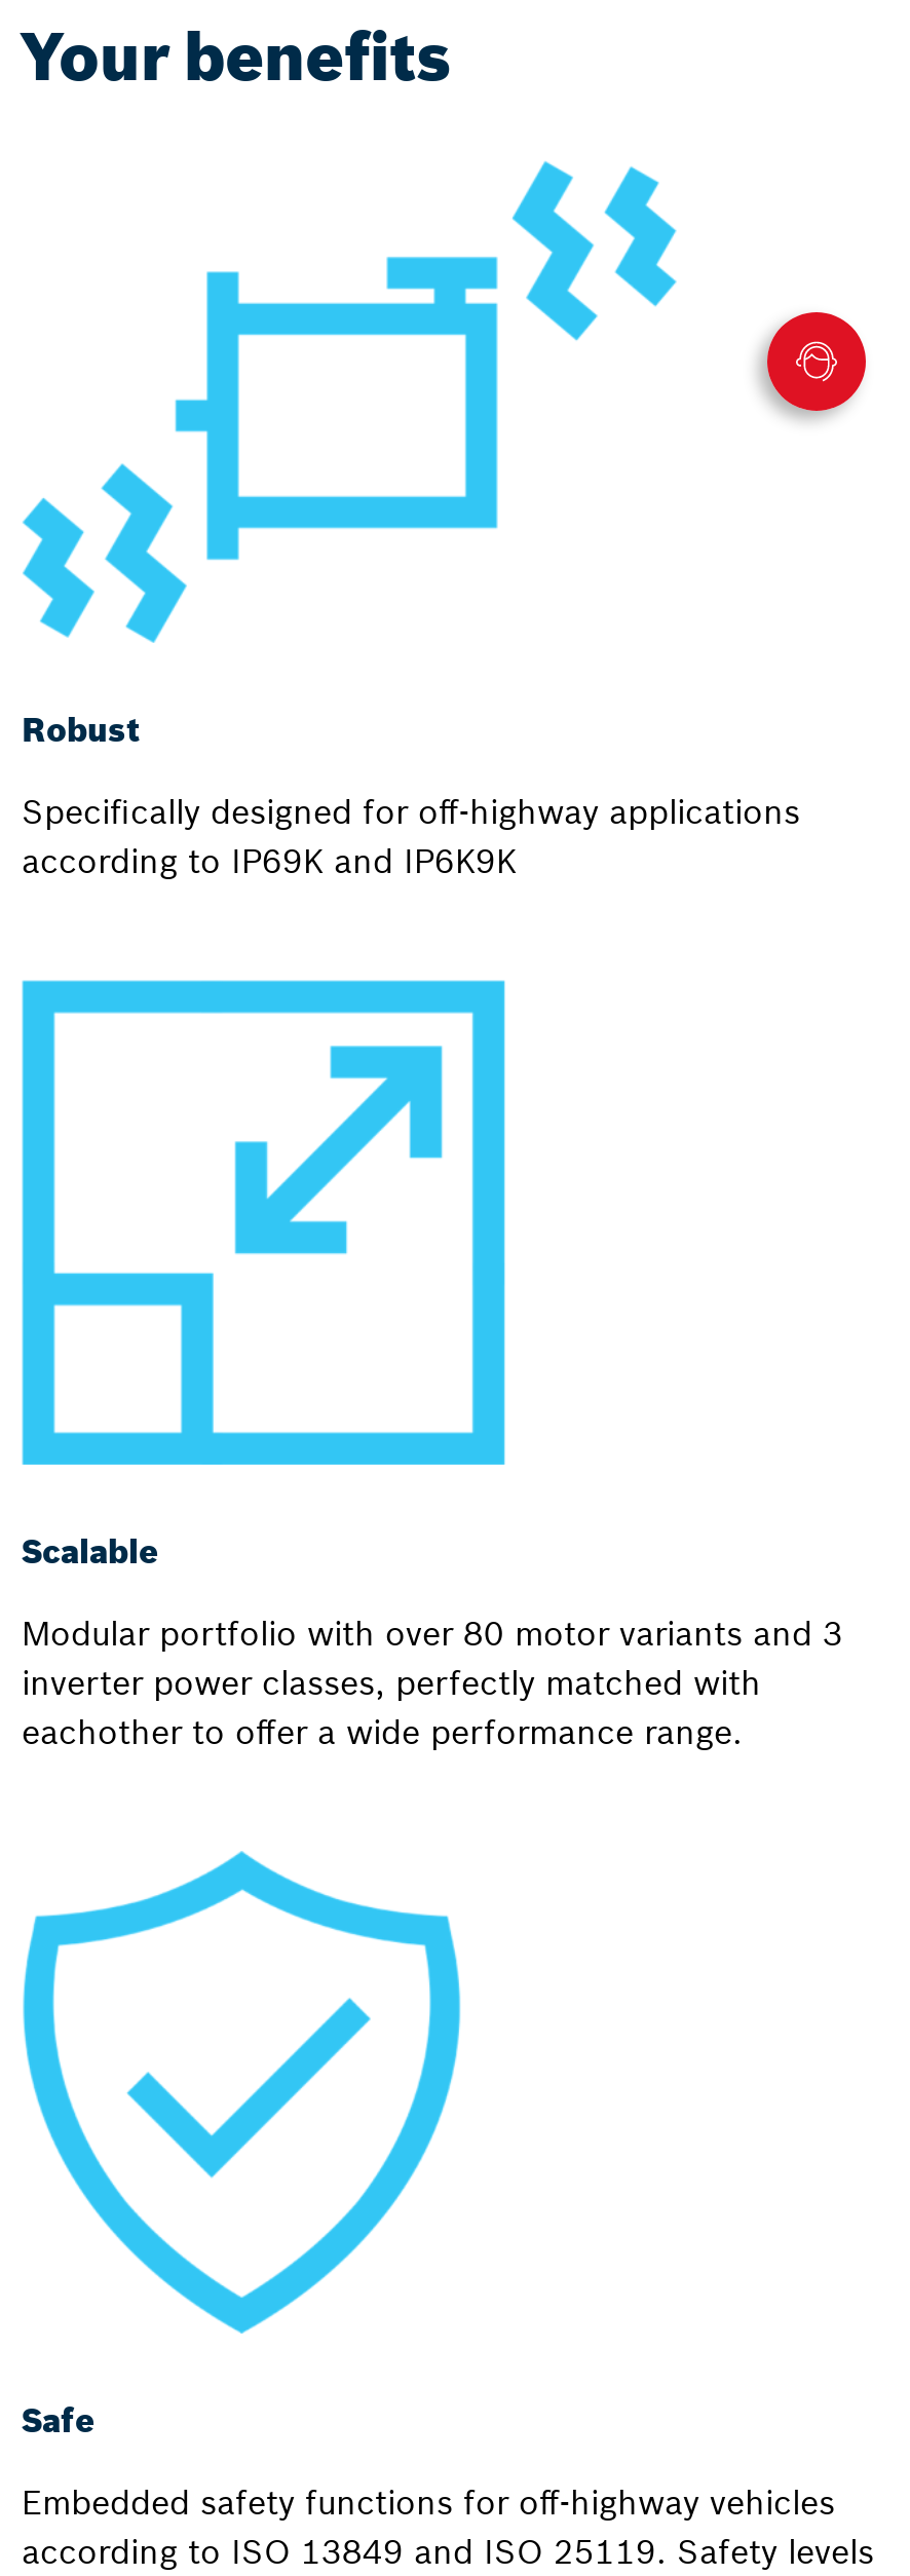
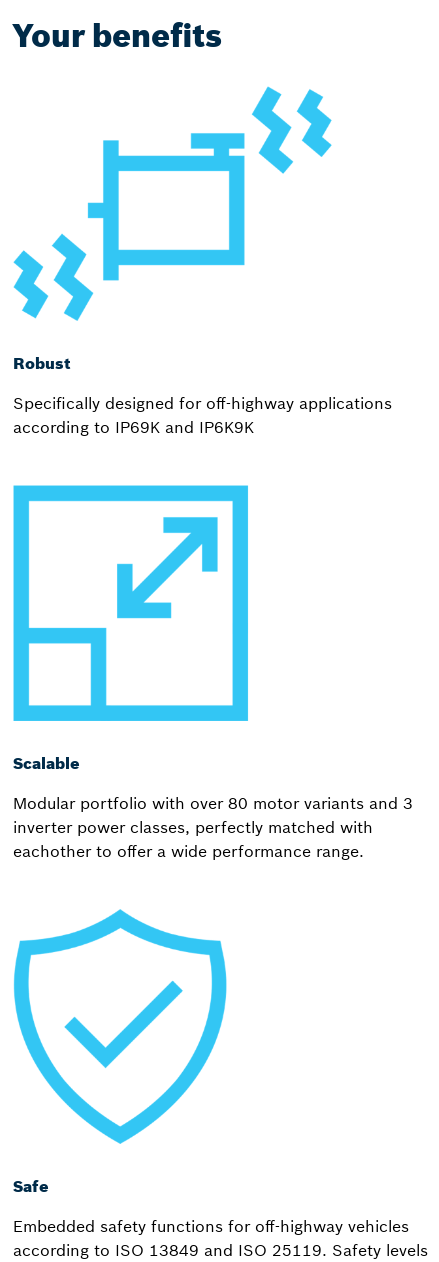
- [image]
